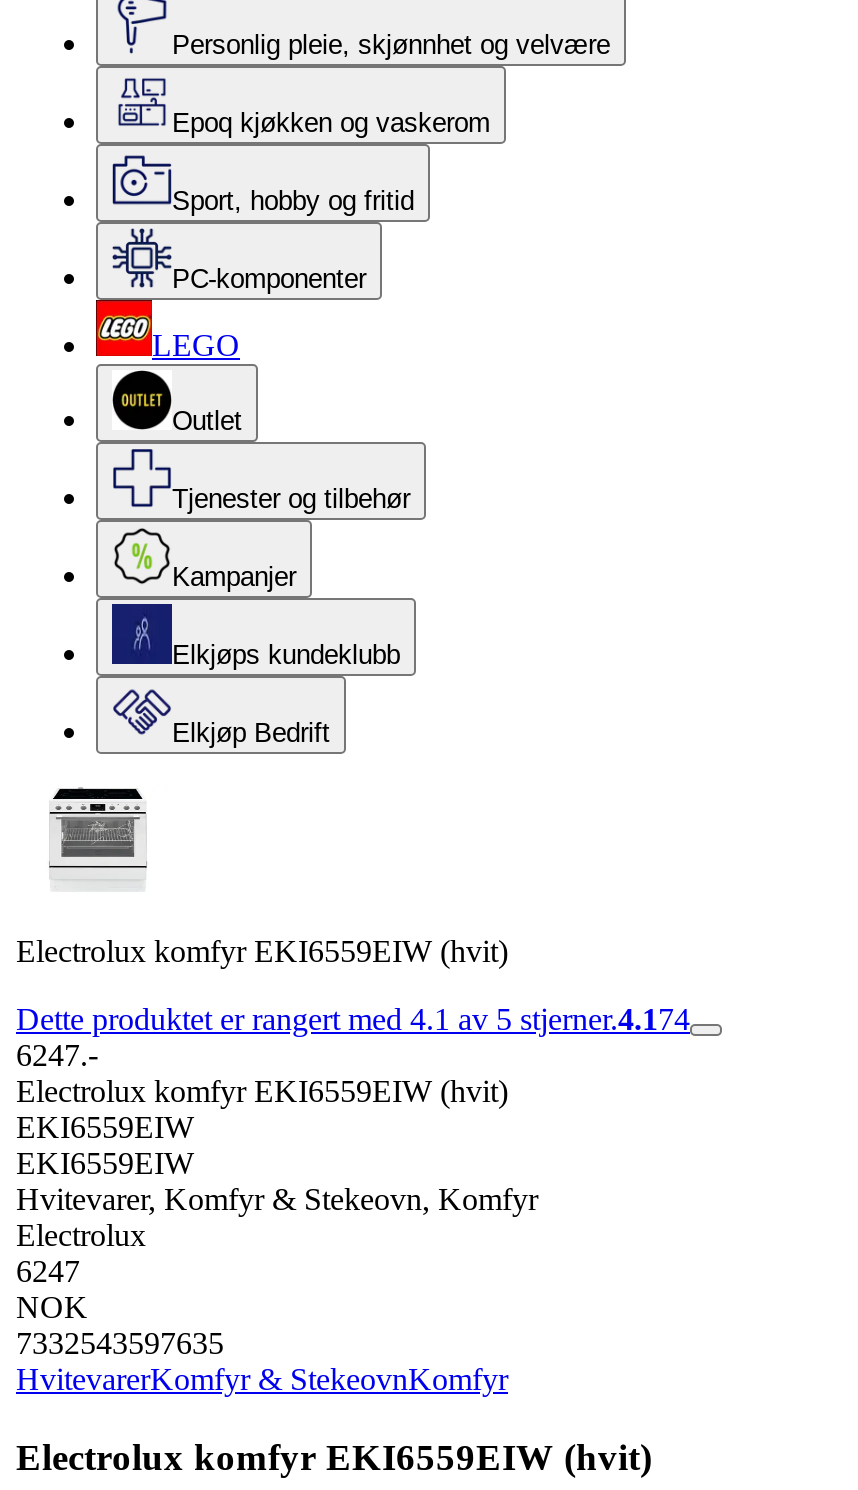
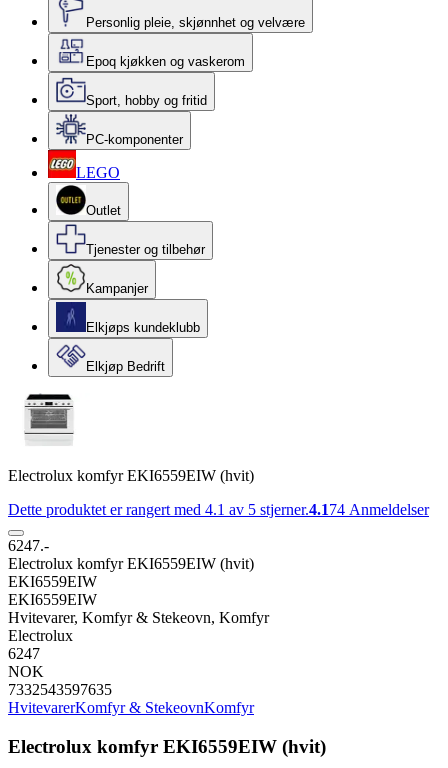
- Dette produktet er rangert med 4.1 av 5 stjerner.4.174
+ Dette produktet er rangert med 4.1 av 5 stjerner.4.174 Anmeldelser
